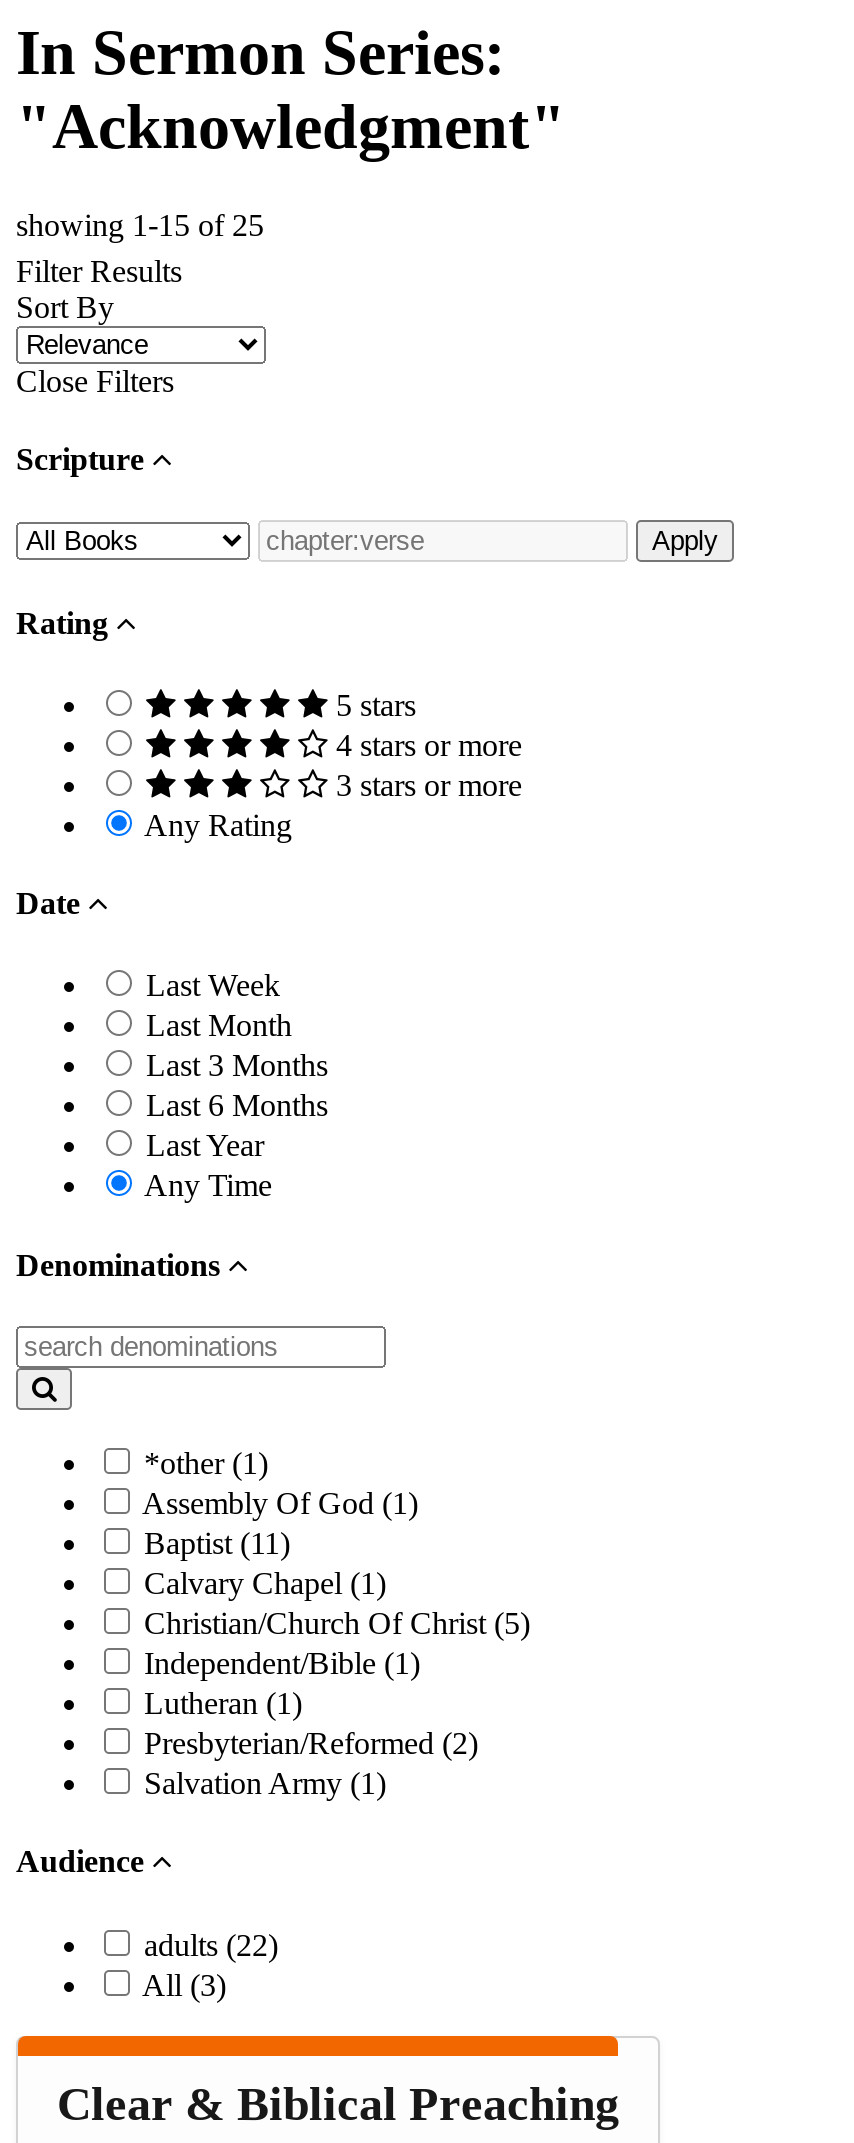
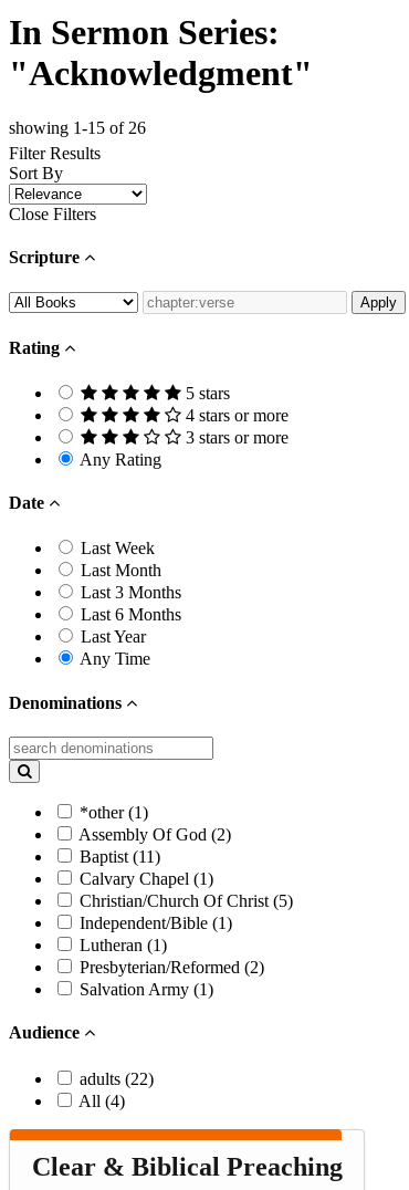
- showing 1-15 of 25
+ showing 1-15 of 26

- Assembly Of God (1)
+ Assembly Of God (2)

- All (3)
+ All (4)
